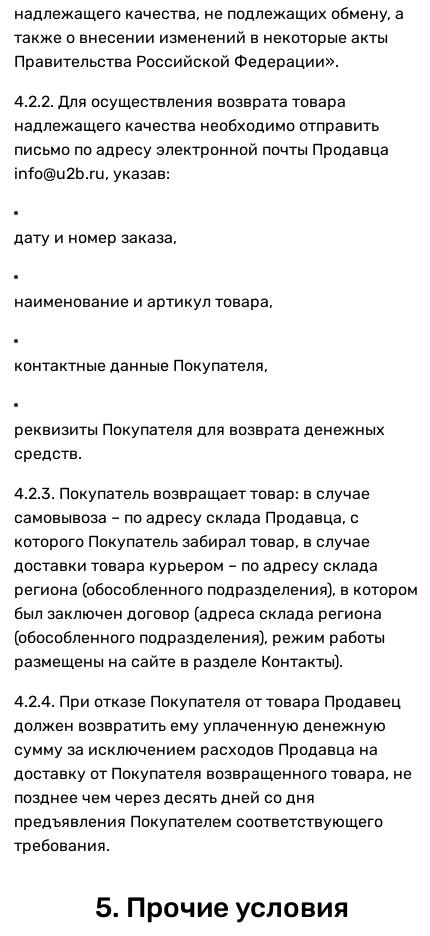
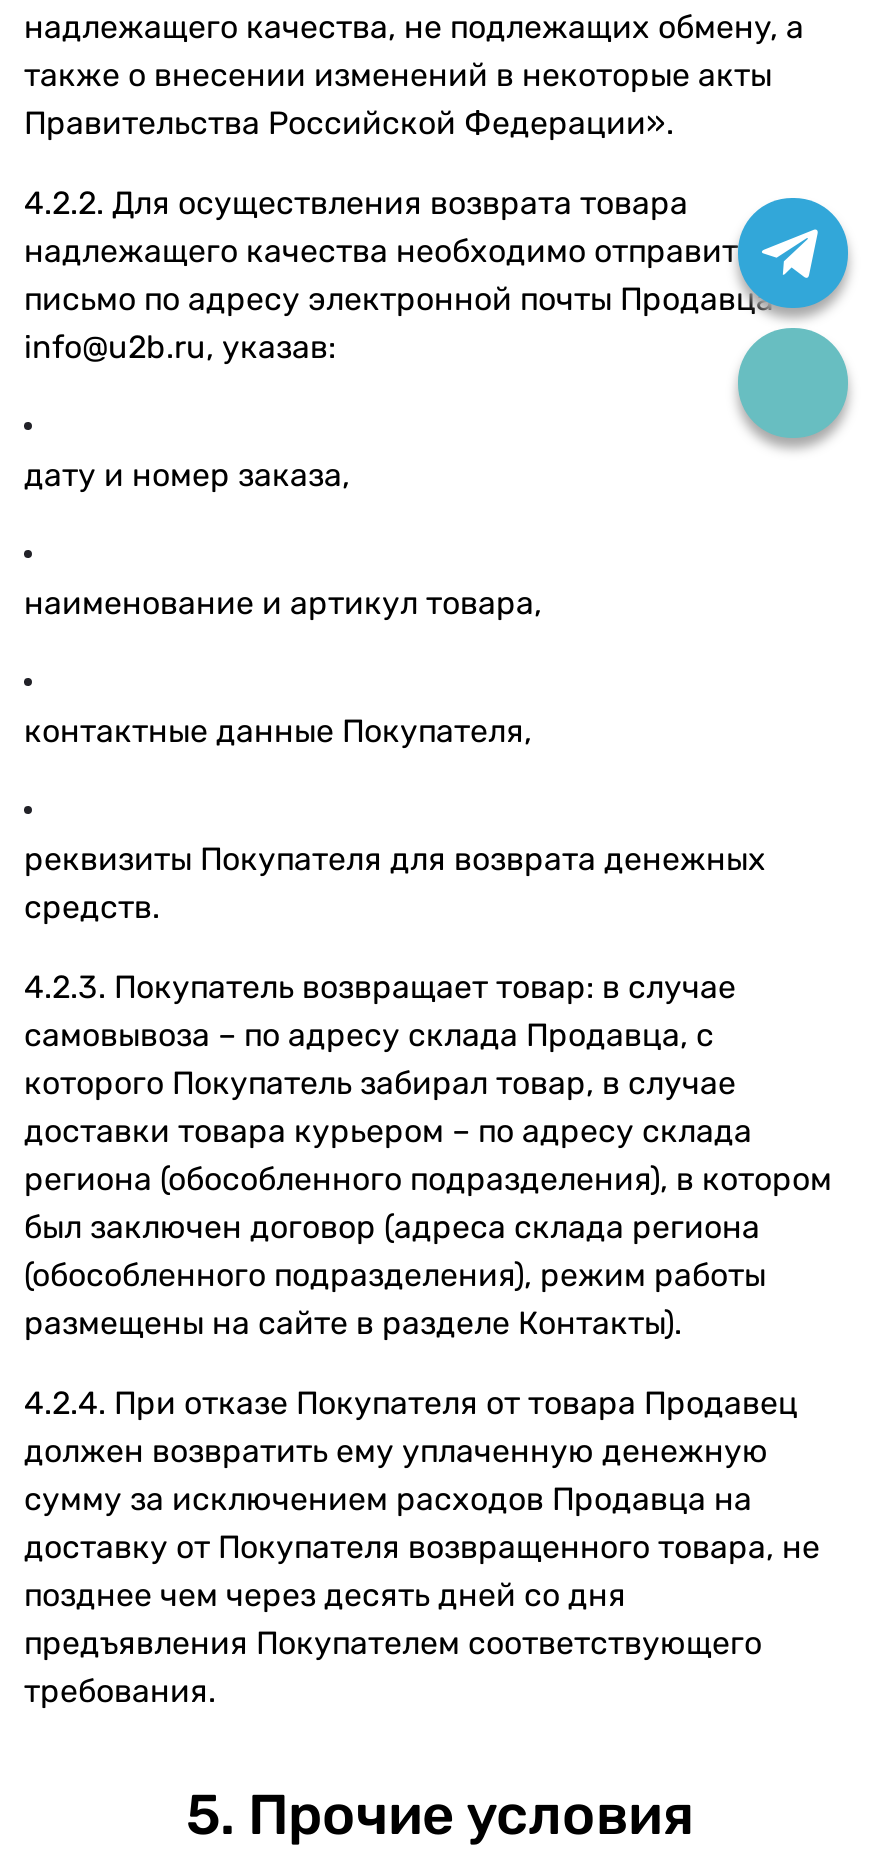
+ [image]
